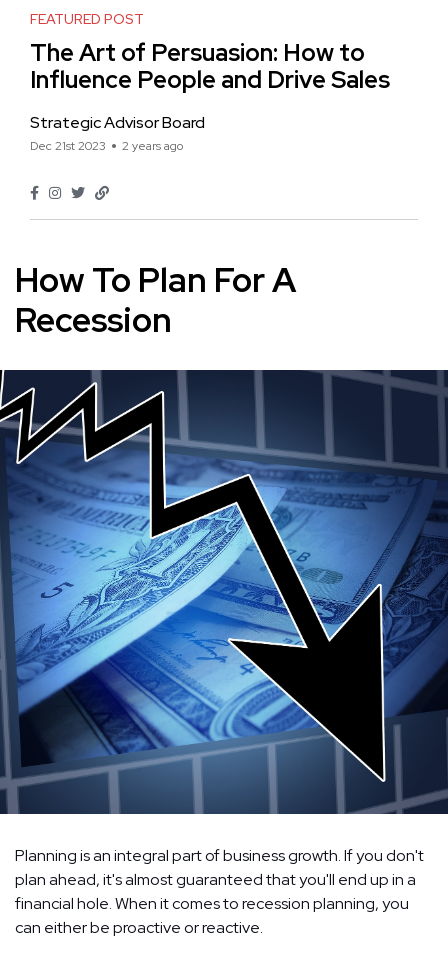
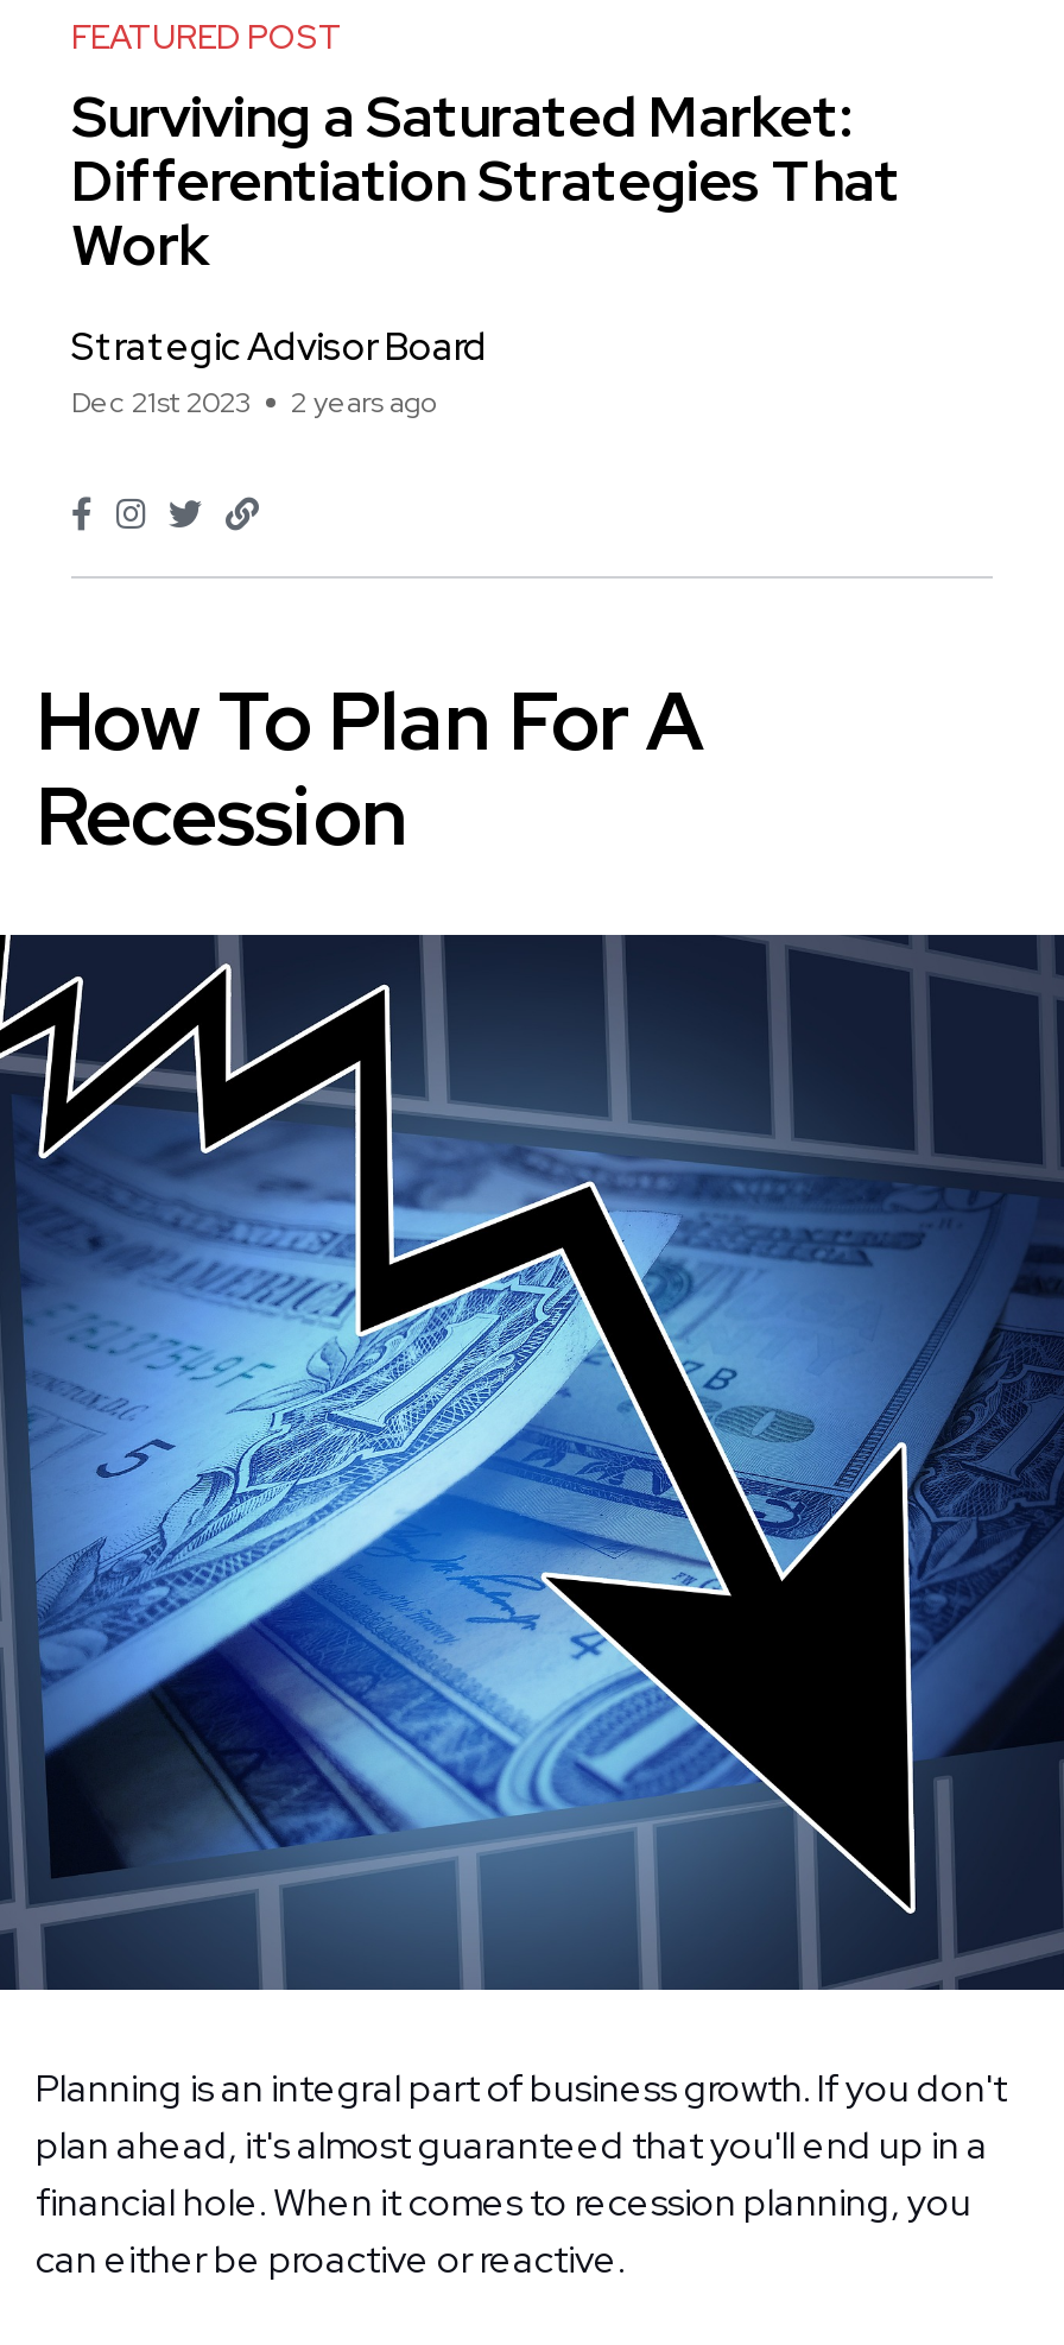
- The Art of Persuasion: How to
- Influence People and Drive Sales
+ Surviving a Saturated Market:
+ Differentiation Strategies That
+ Work
